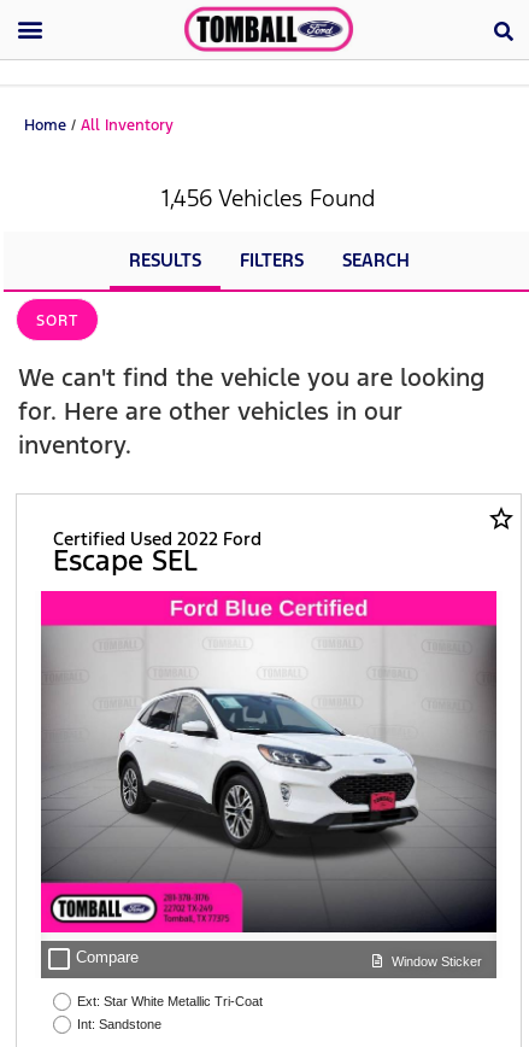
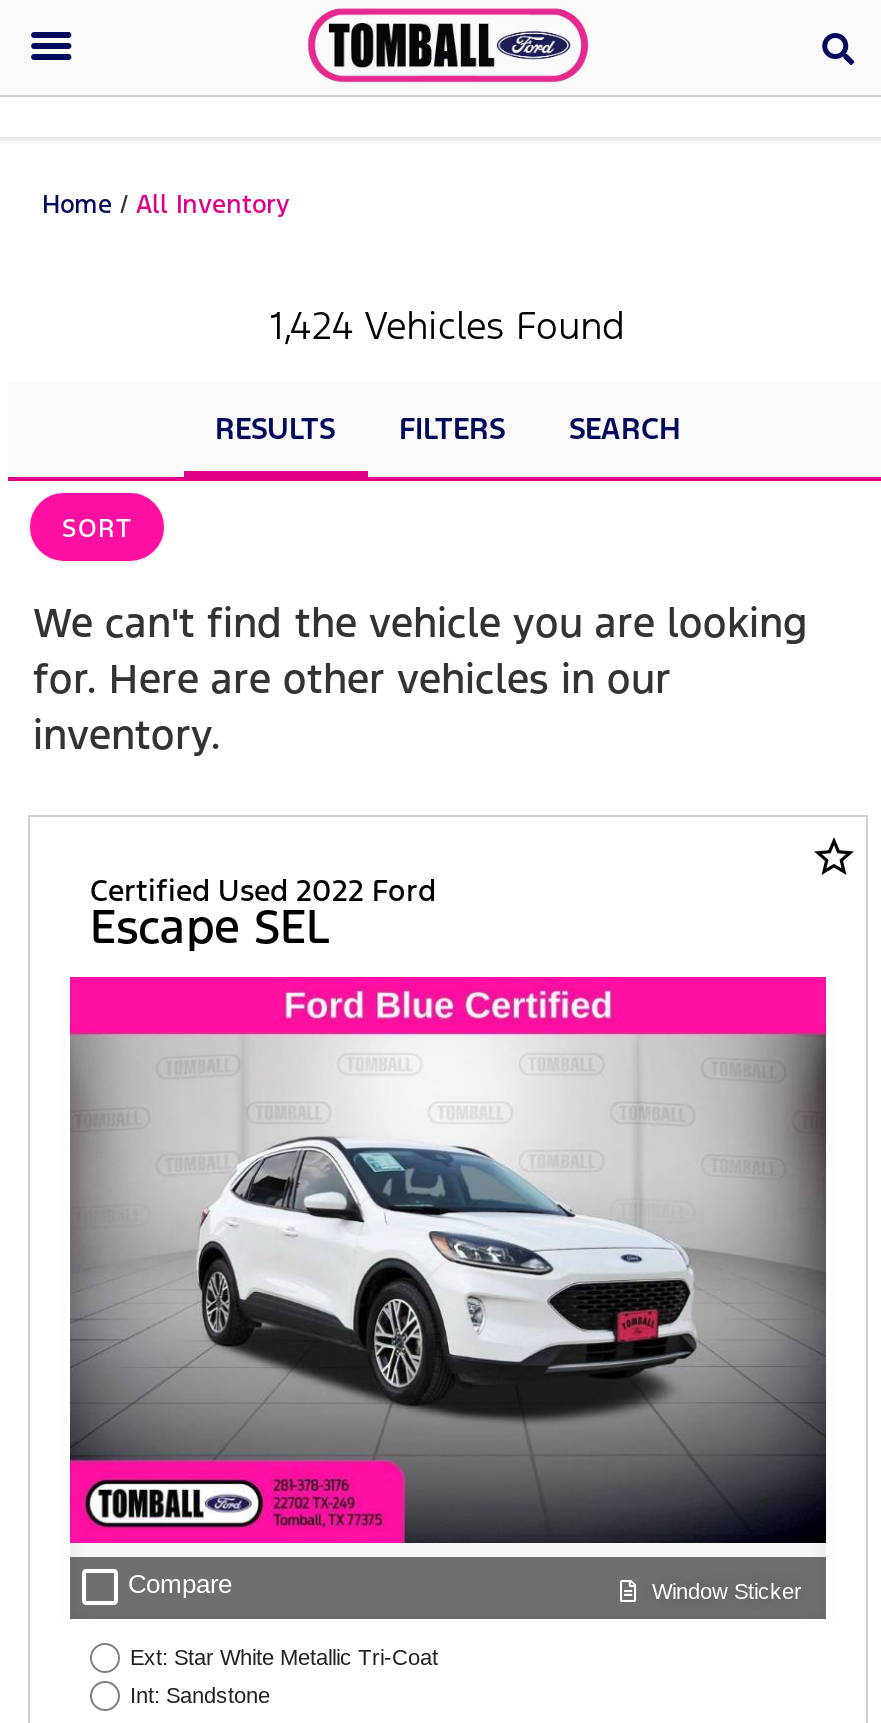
- 1,456 Vehicles Found
+ 1,424 Vehicles Found
